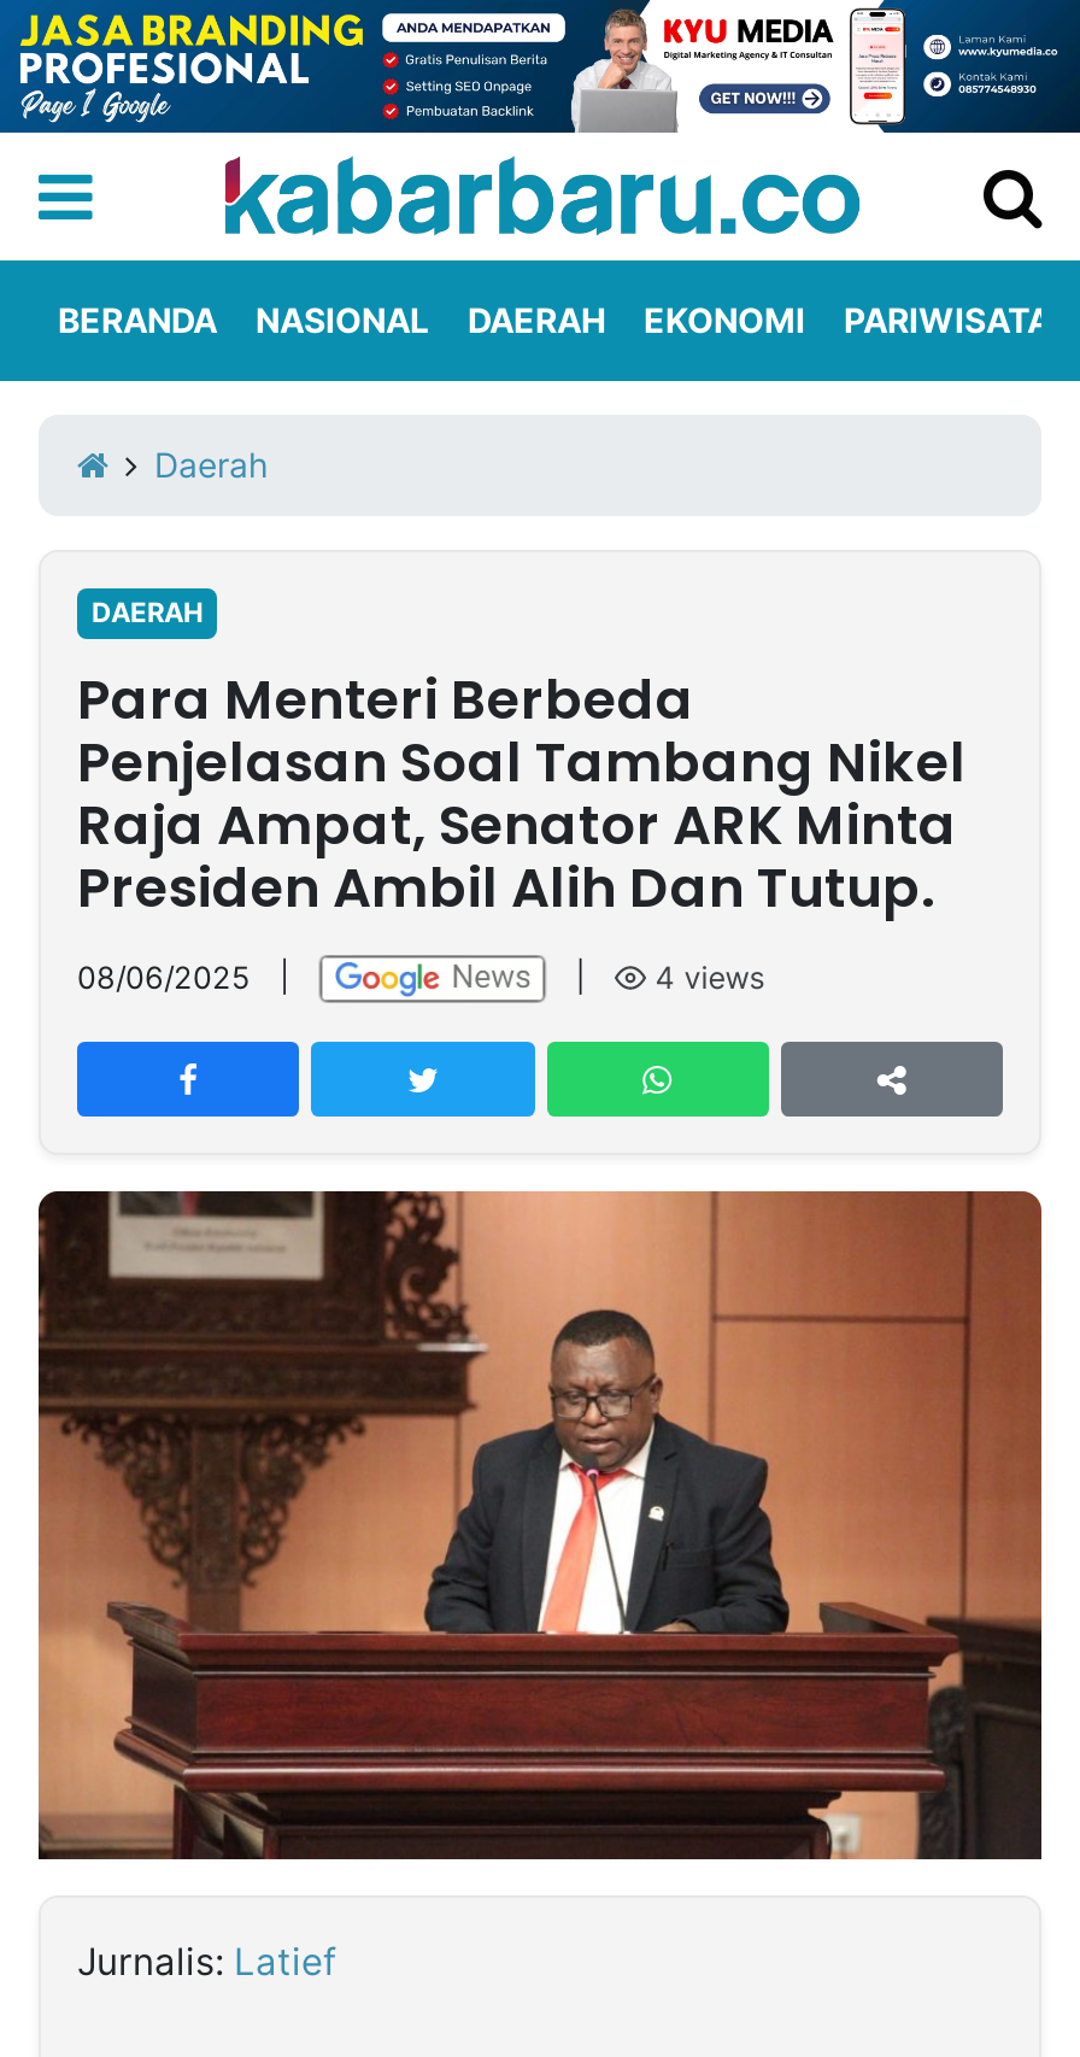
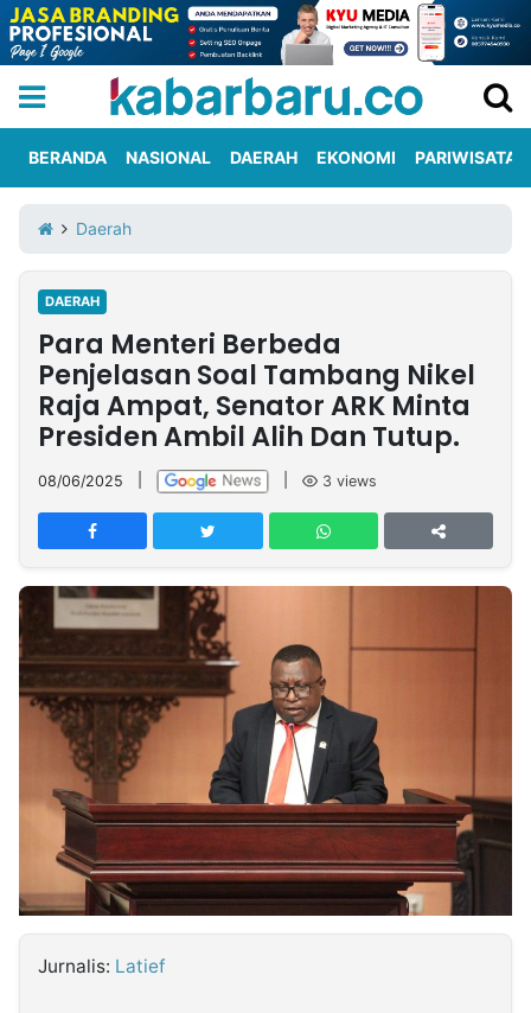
- 4 views
+ 3 views
